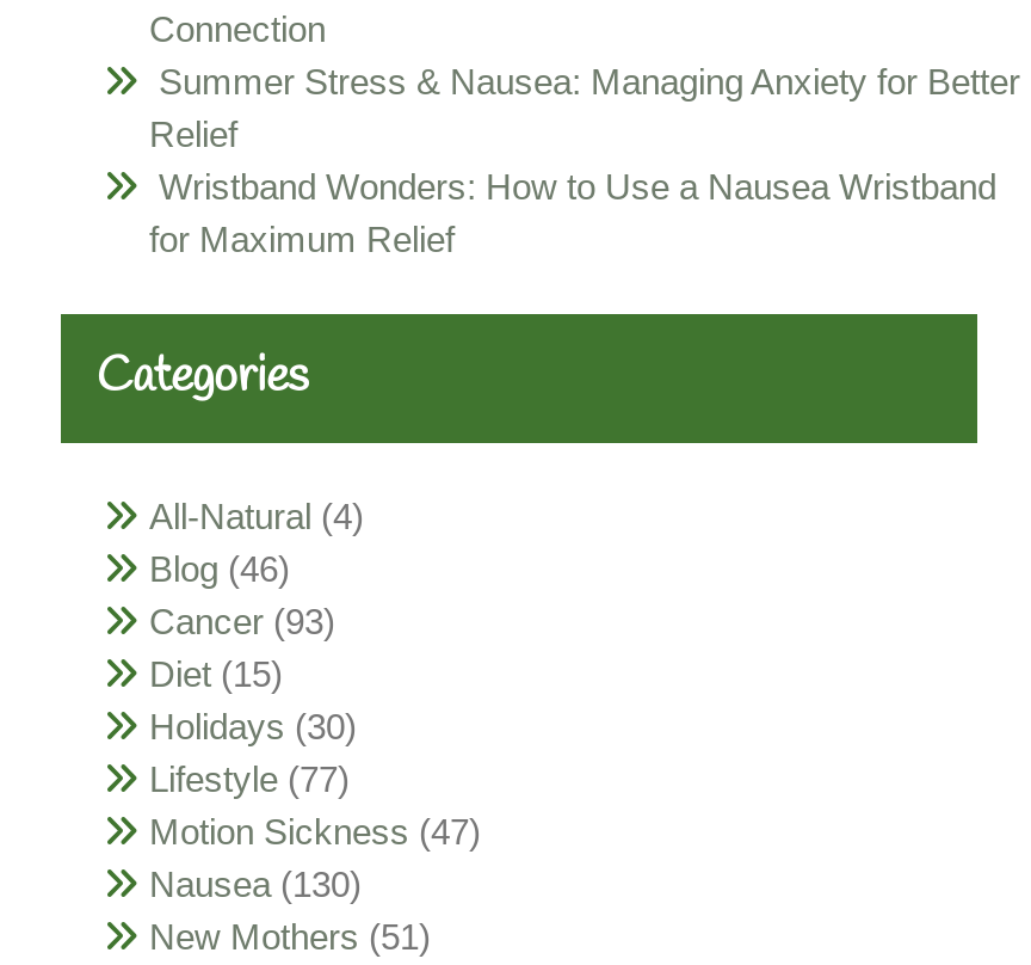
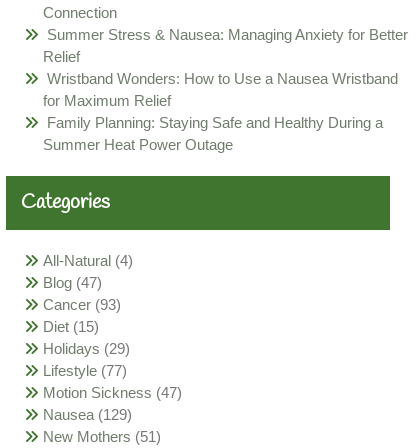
+ Family Planning: Staying Safe and Healthy During a
+ Summer Heat Power Outage

- Blog (46)
+ Blog (47)

- Holidays (30)
+ Holidays (29)

- Nausea (130)
+ Nausea (129)
